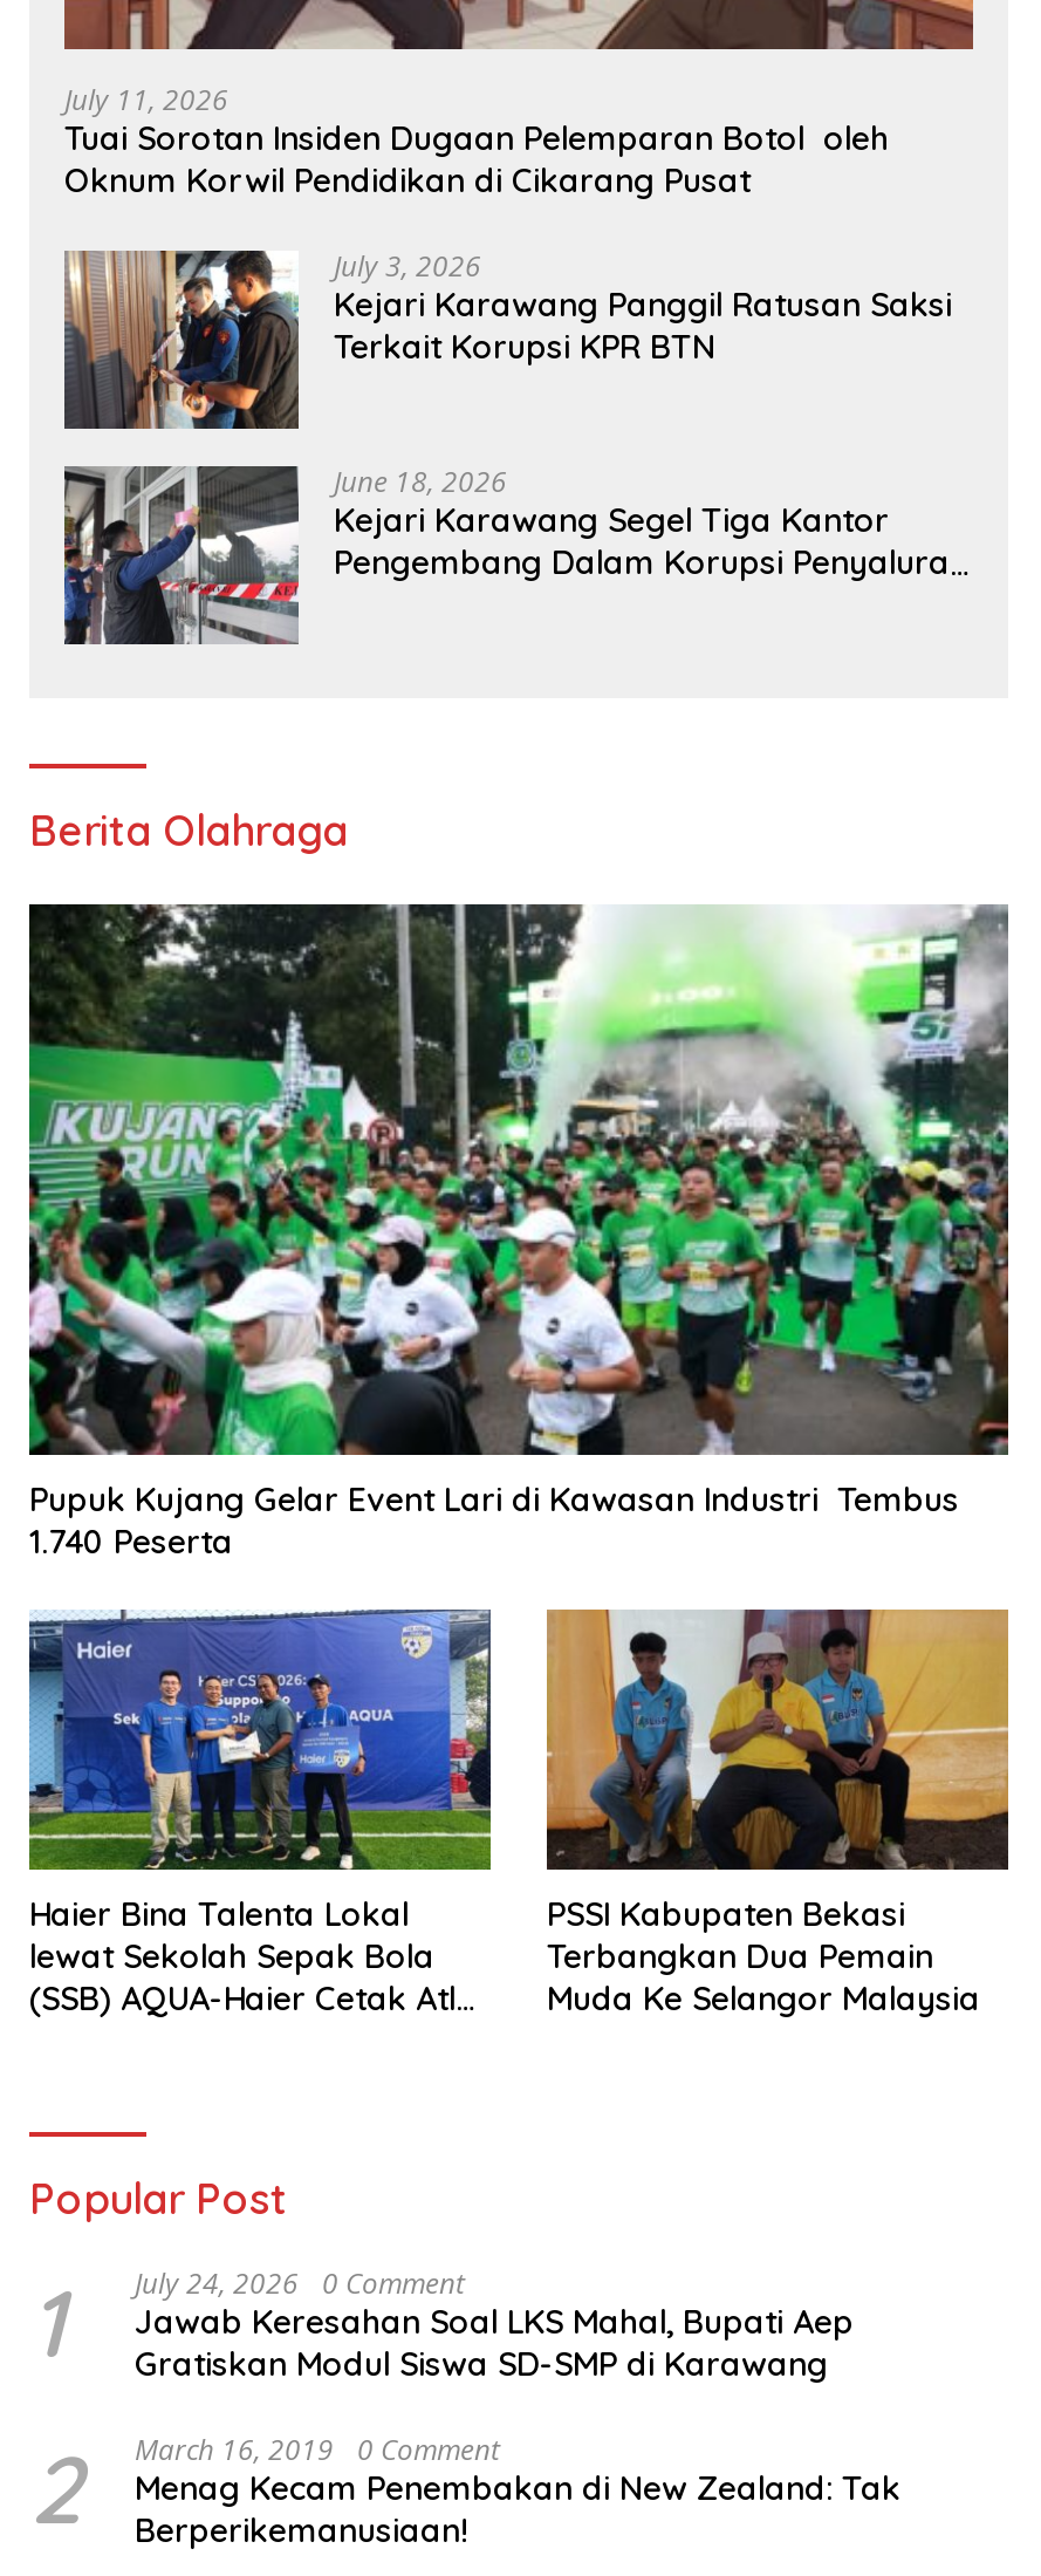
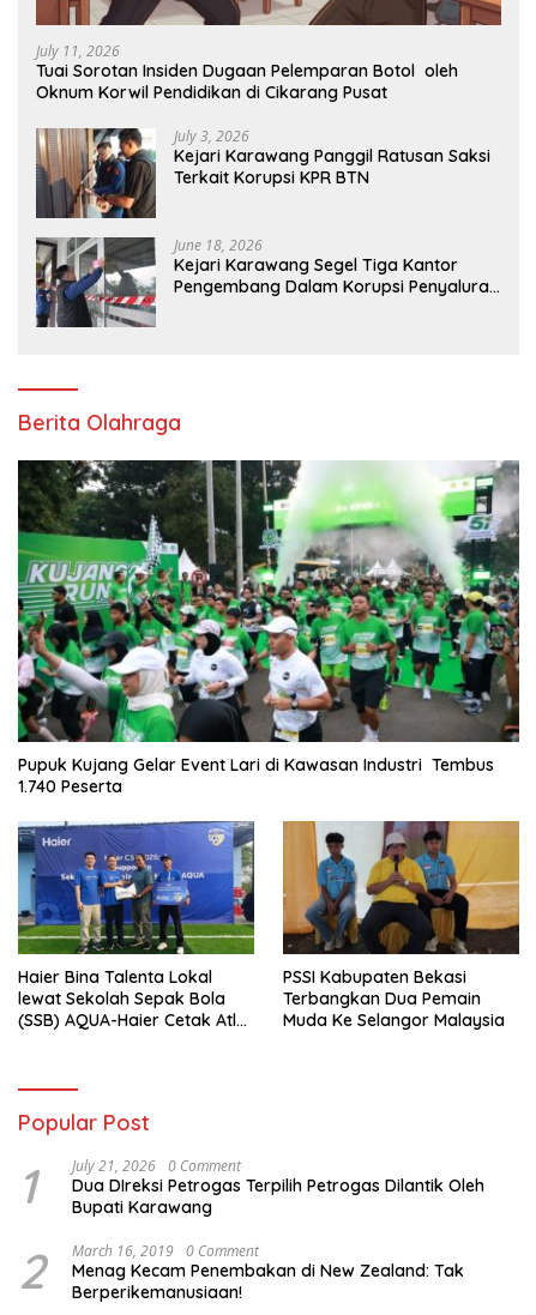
- July 24, 2026 0 Comment
- Jawab Keresahan Soal LKS Mahal, Bupati Aep
- Gratiskan Modul Siswa SD-SMP di Karawang
+ July 21, 2026 0 Comment
+ Dua DIreksi Petrogas Terpilih Petrogas Dilantik Oleh
+ Bupati Karawang
